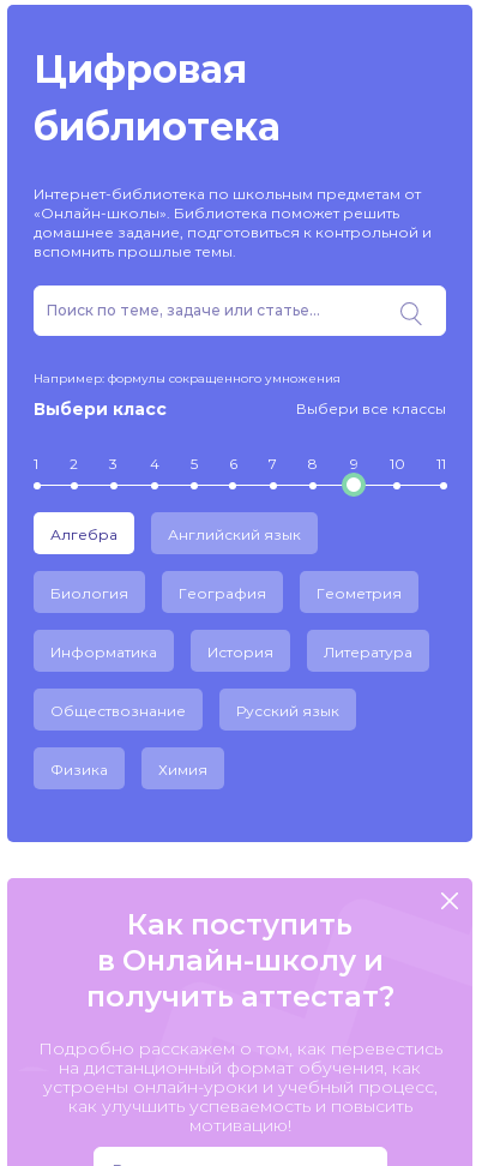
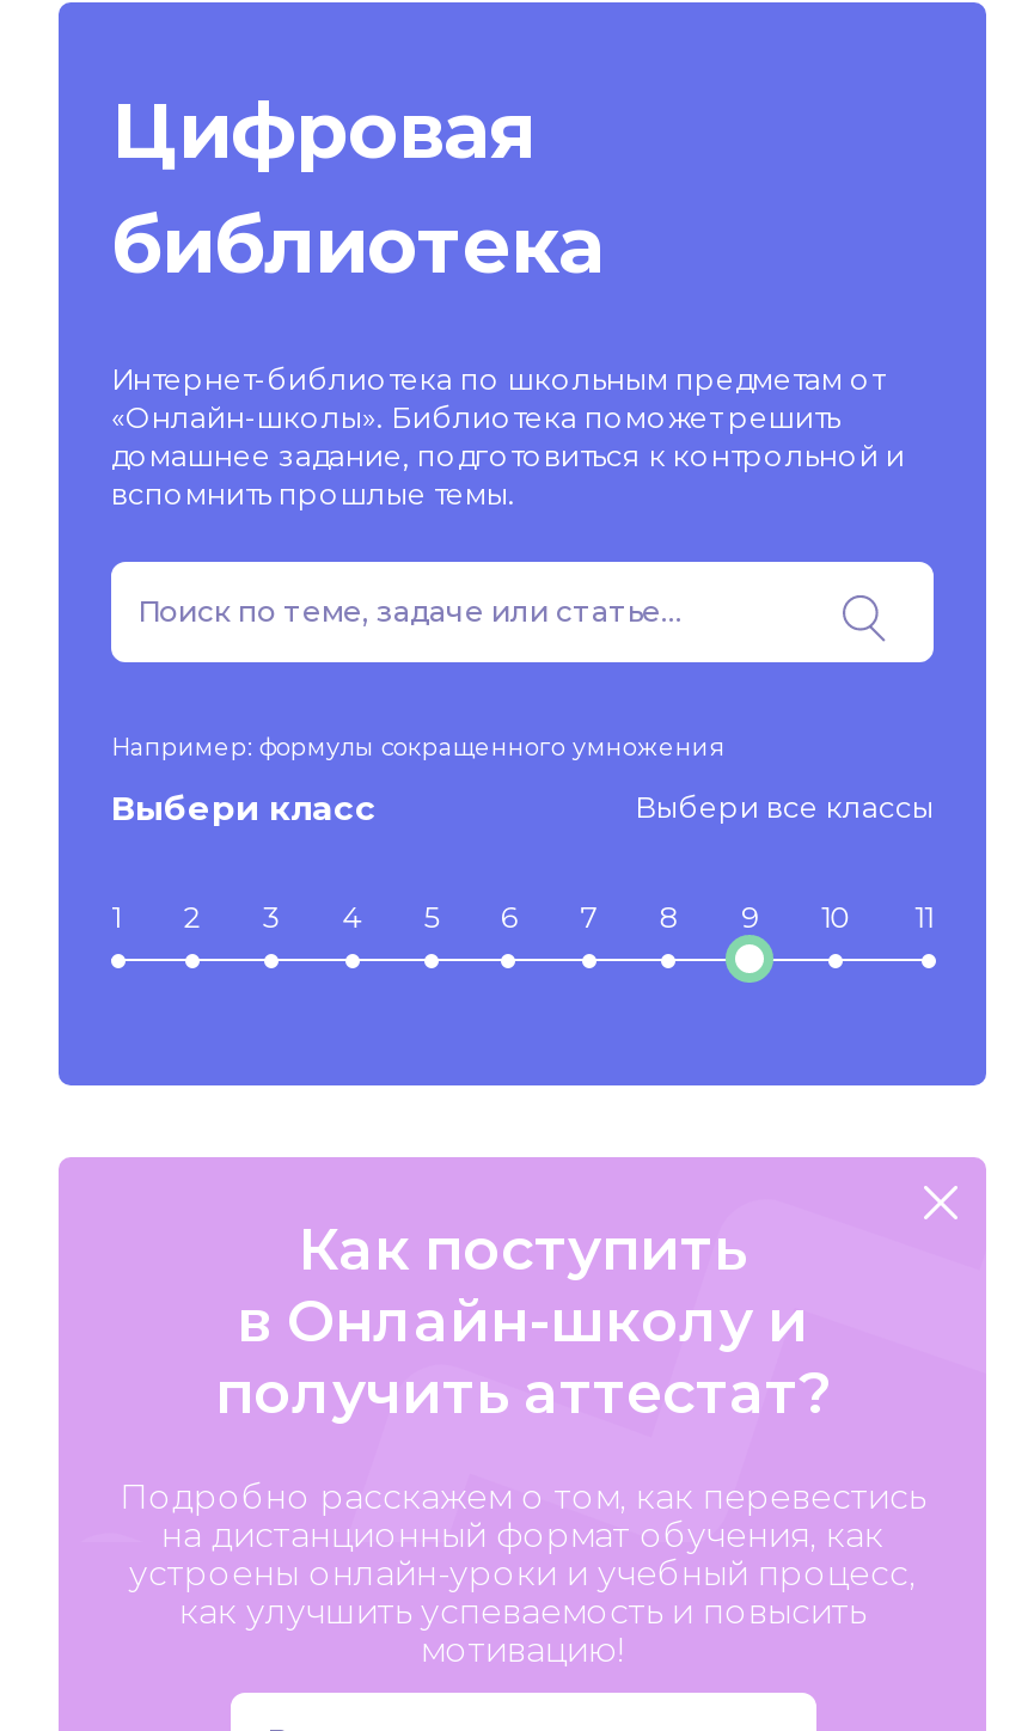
- Алгебра
- Английский язык
- Биология
- География
- Геометрия
- Информатика
- История
- Литература
- Обществознание
- Русский язык
- Физика
- Химия
